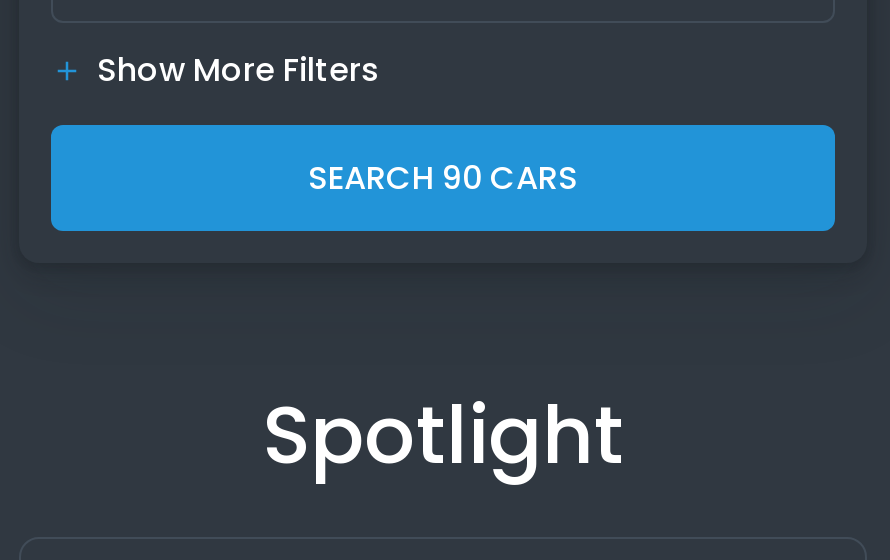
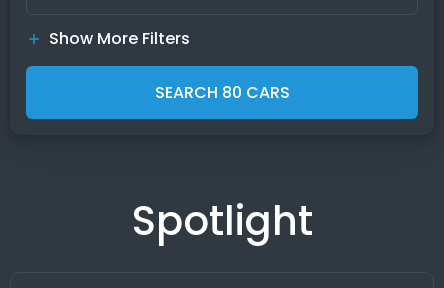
- SEARCH 90 CARS
+ SEARCH 80 CARS
